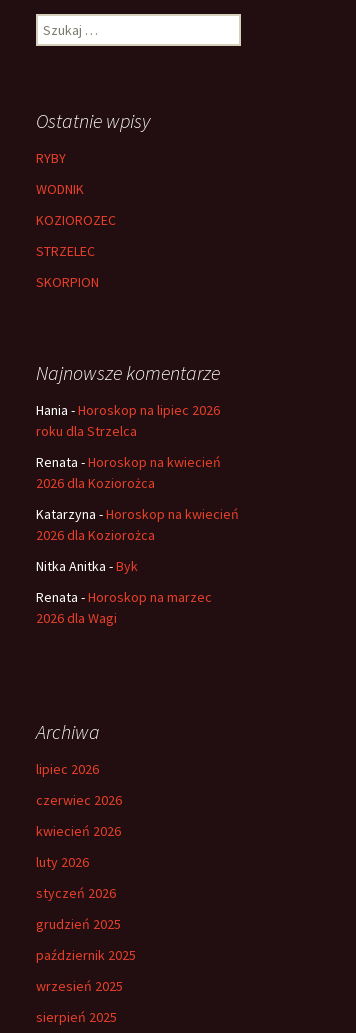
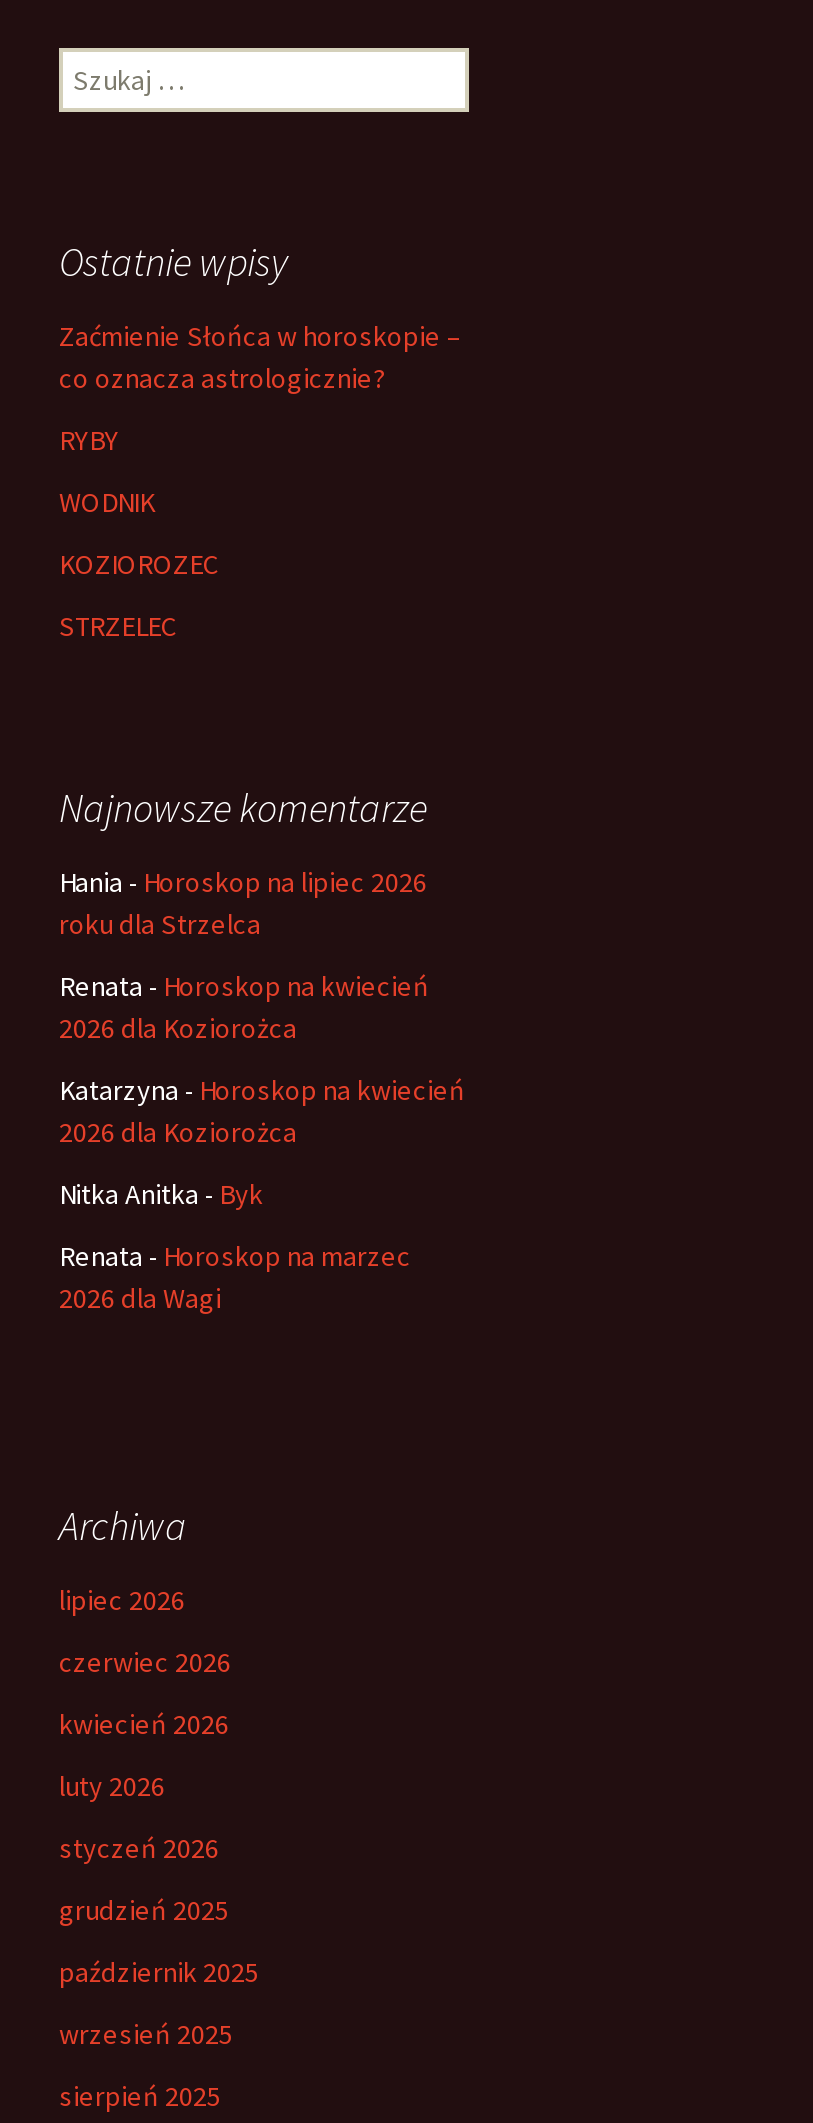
+ Zaćmienie Słońca w horoskopie –
+ co oznacza astrologicznie?

moved down: RYBY | WODNIK | KOZIOROZEC | STRZELEC

- SKORPION
